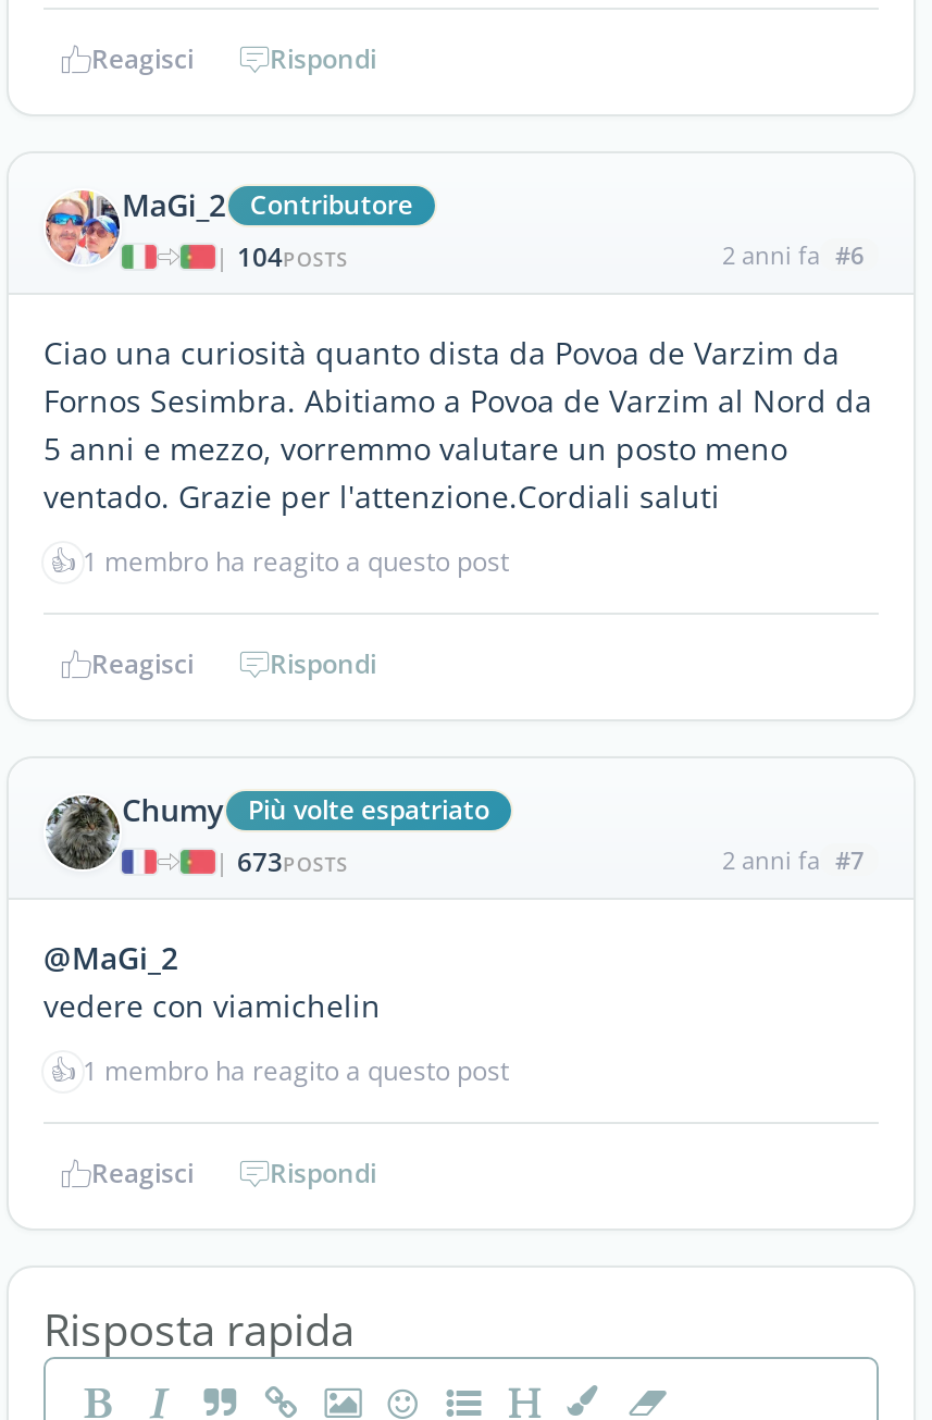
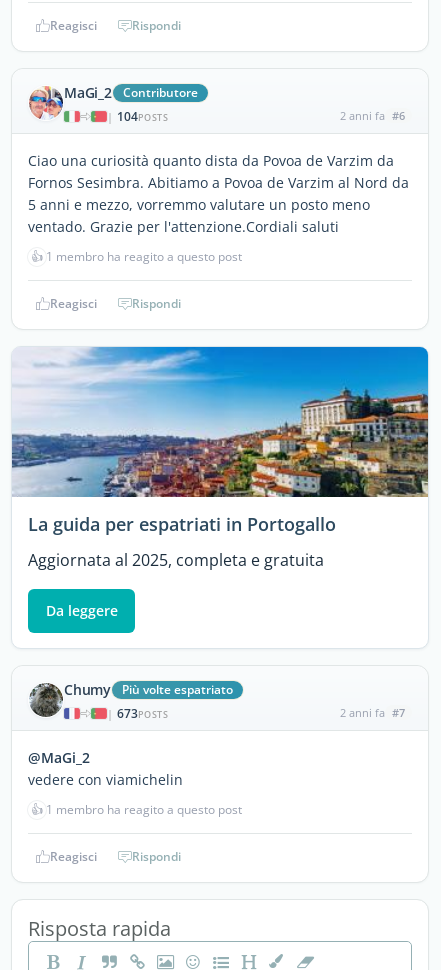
+ [image]
+ La guida per espatriati in Portogallo
+ Aggiornata al 2025, completa e gratuita
+ Da leggere
